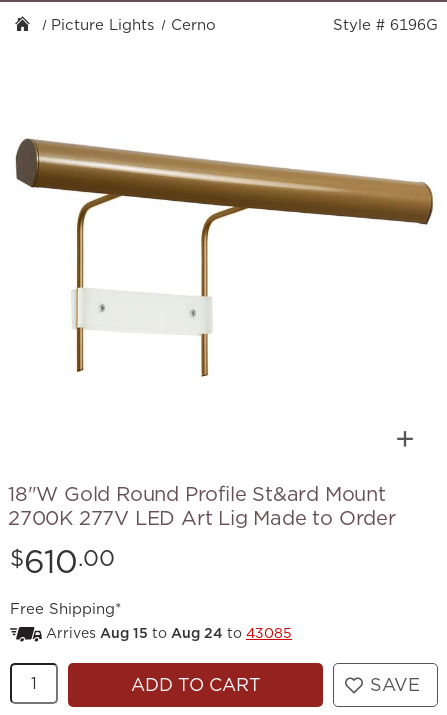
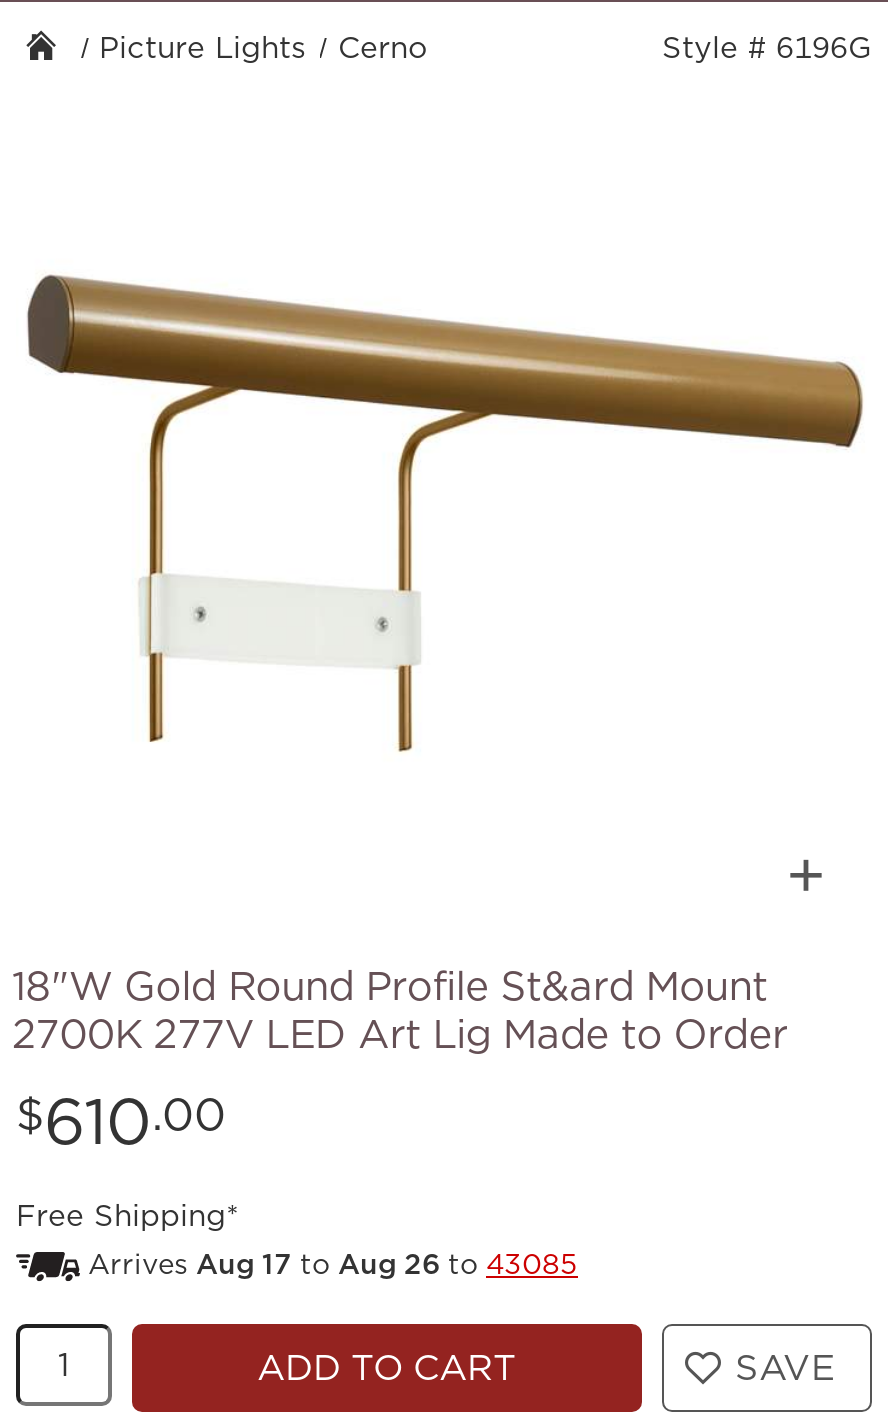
- Arrives Aug 15 to Aug 24 to 43085
+ Arrives Aug 17 to Aug 26 to 43085
